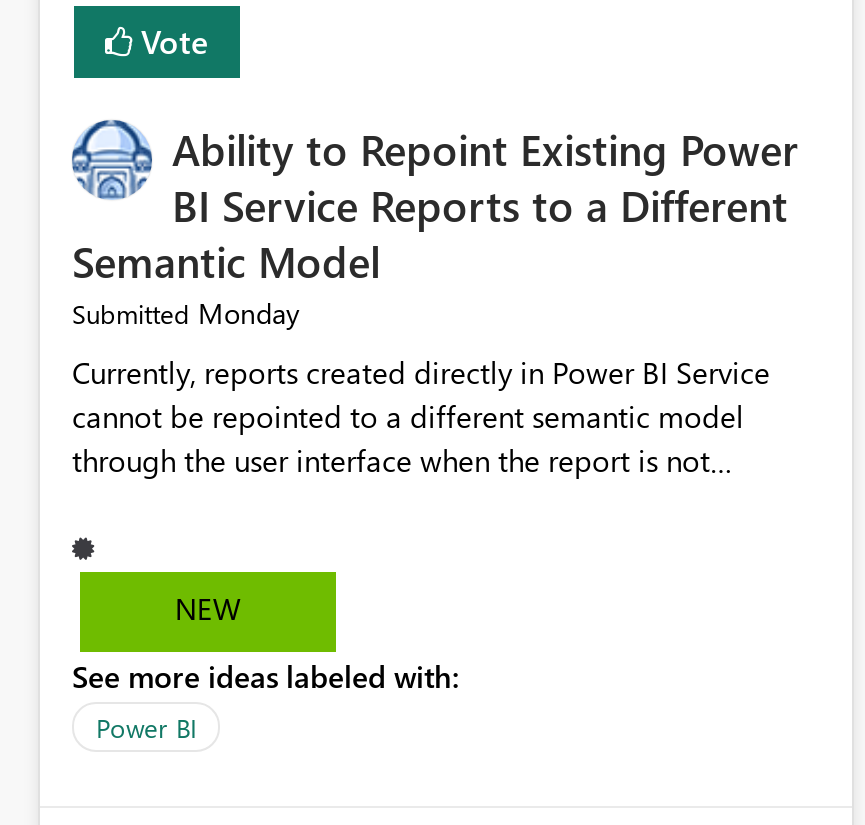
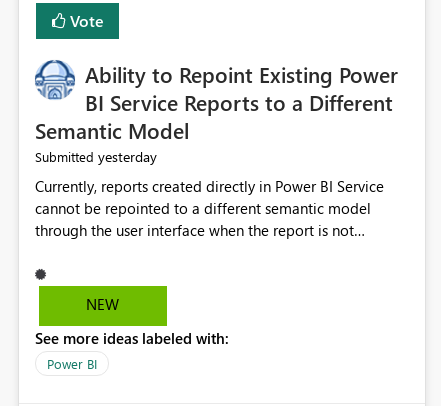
- Submitted Monday
+ Submitted yesterday
